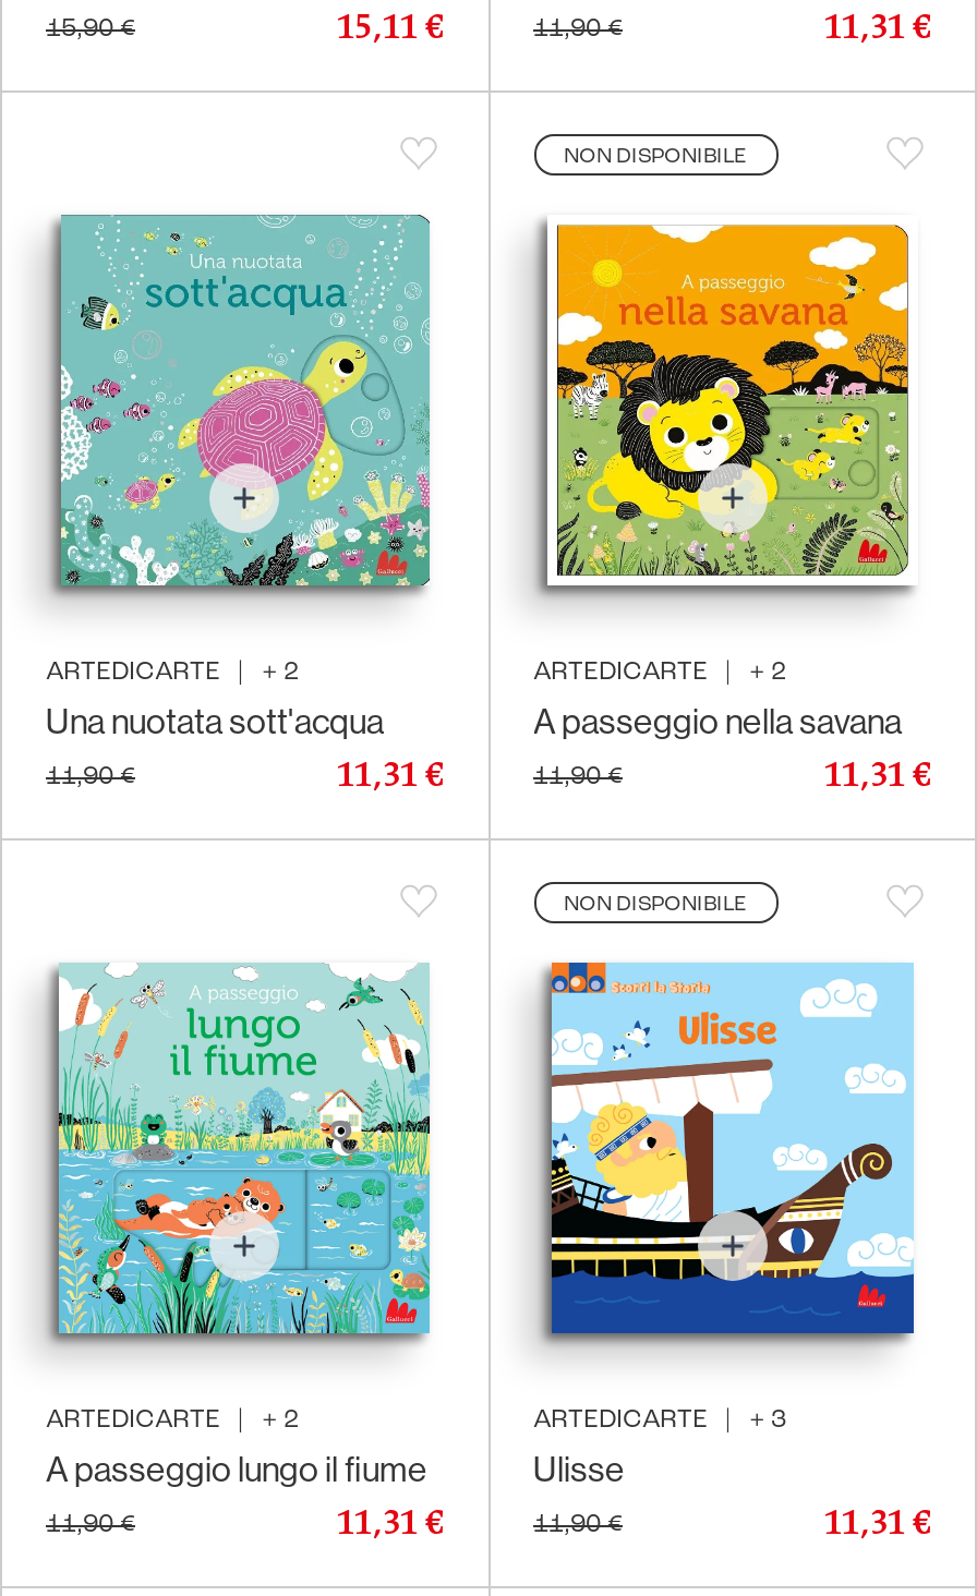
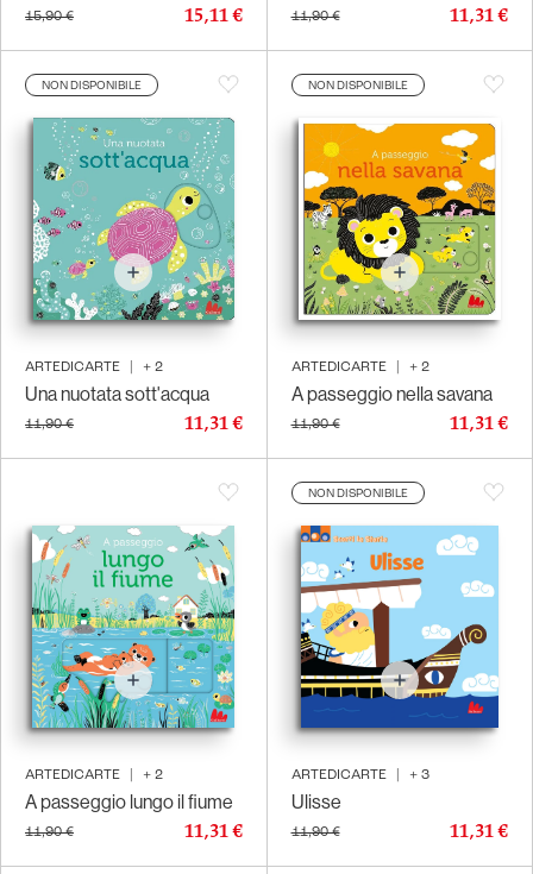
+ NON DISPONIBILE
